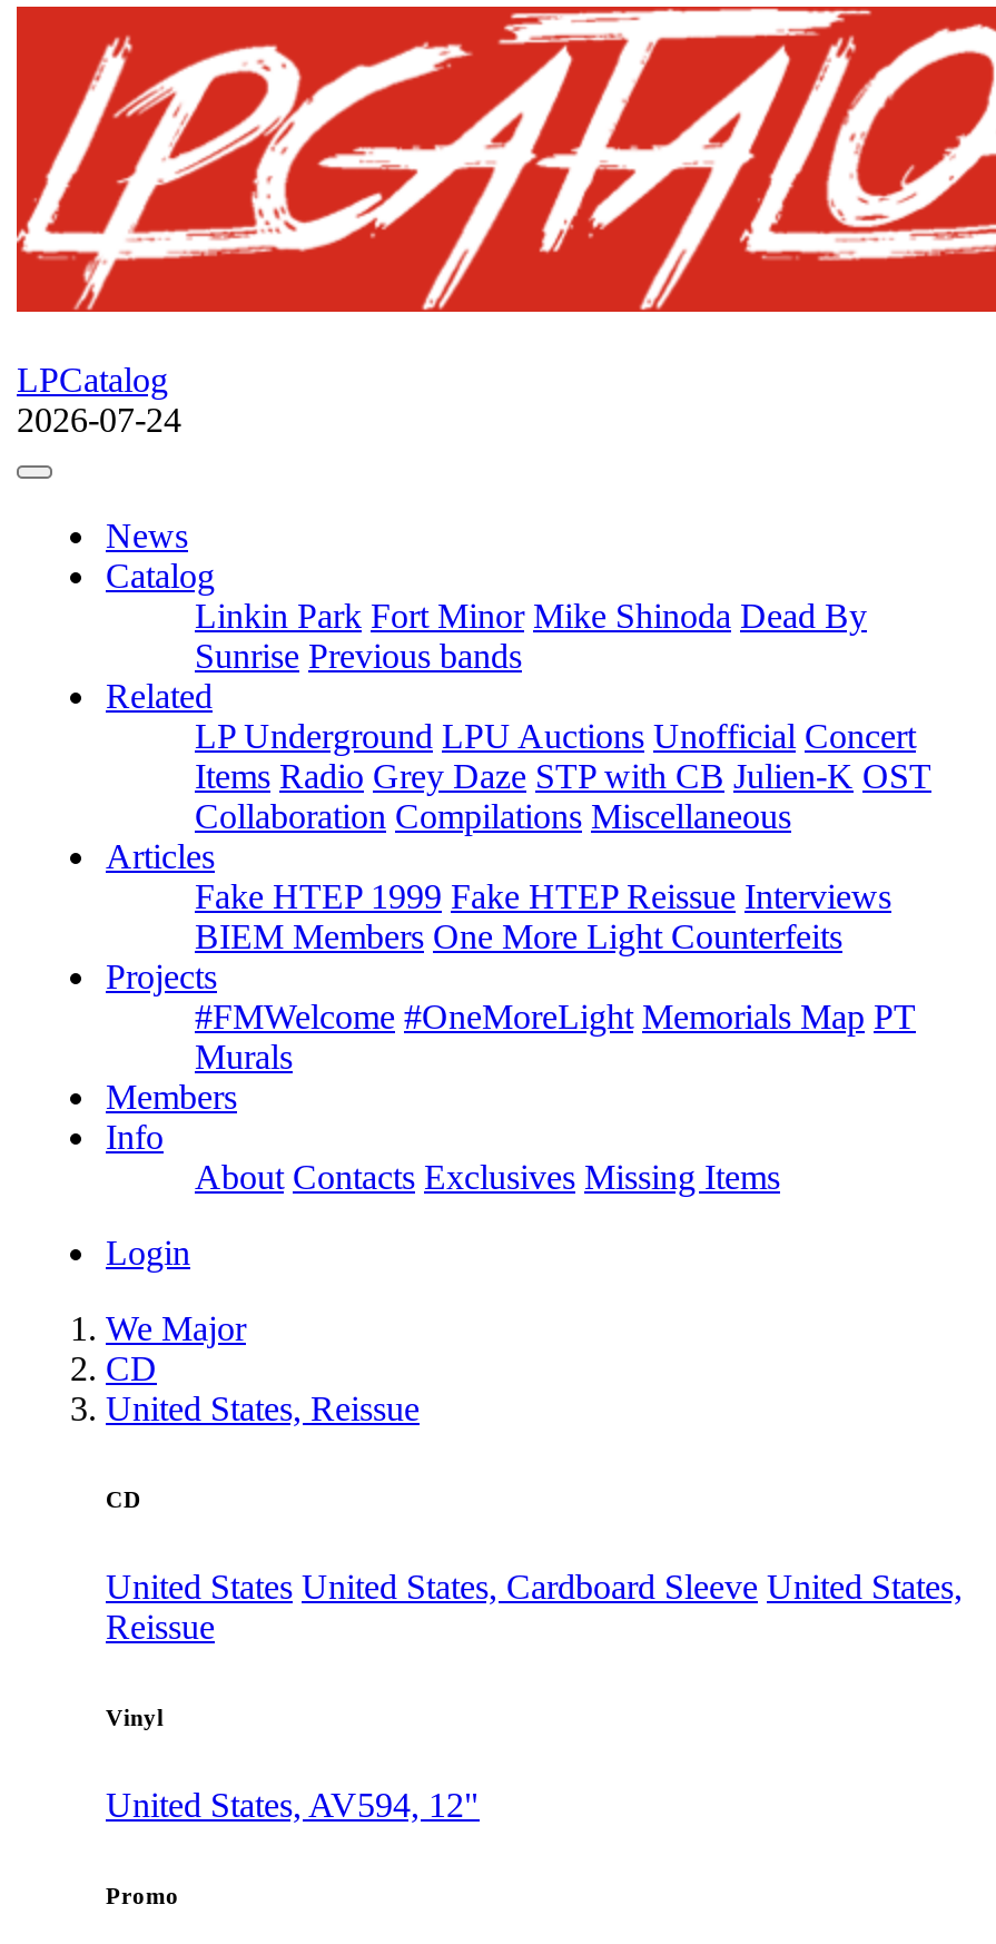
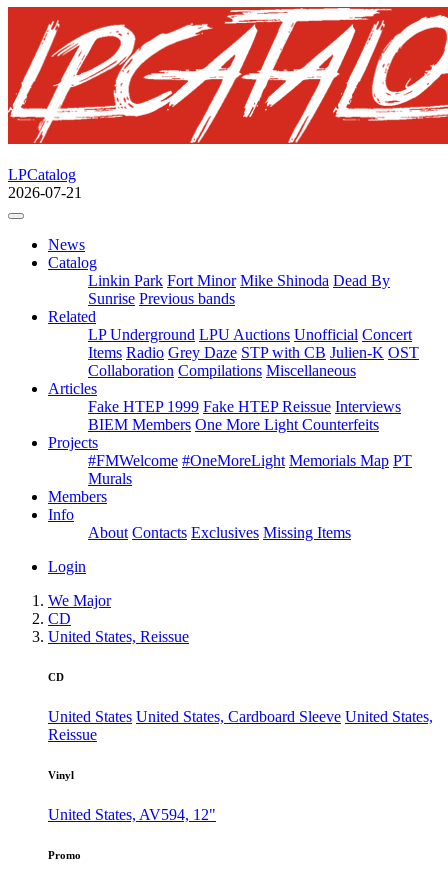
- 2026-07-24
+ 2026-07-21
